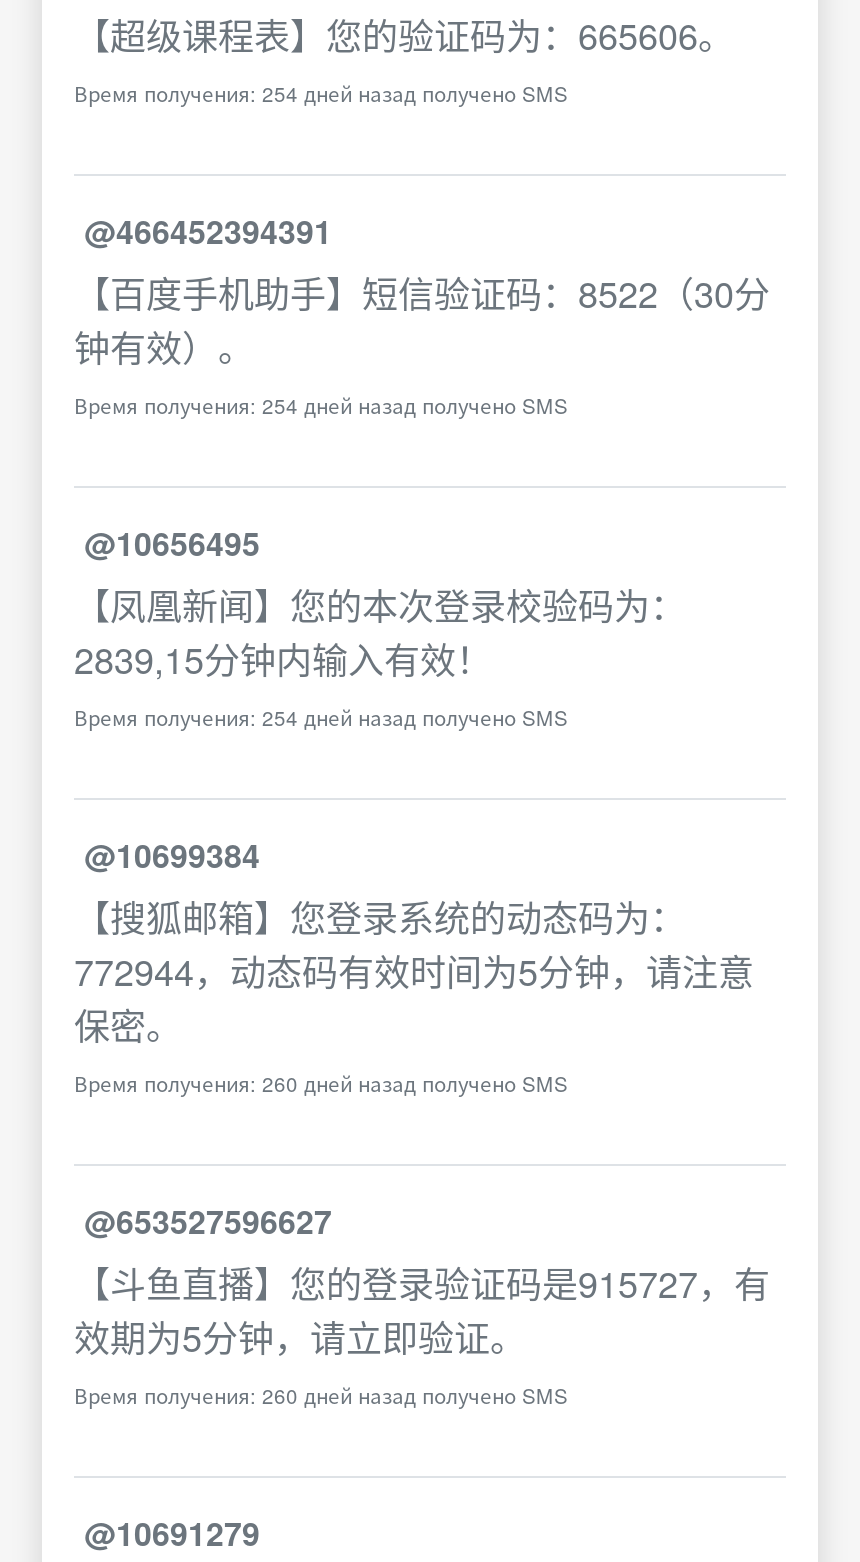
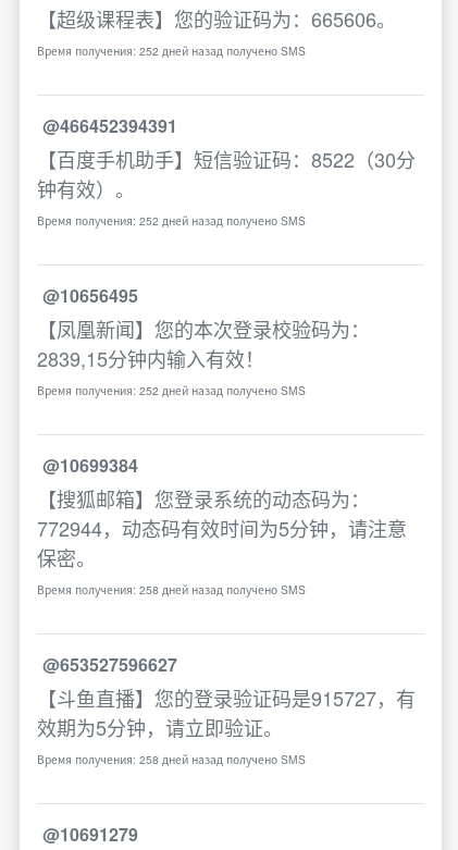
- Время получения: 254 дней назад получено SMS
+ Время получения: 252 дней назад получено SMS

- Время получения: 254 дней назад получено SMS
+ Время получения: 252 дней назад получено SMS

- Время получения: 254 дней назад получено SMS
+ Время получения: 252 дней назад получено SMS

- Время получения: 260 дней назад получено SMS
+ Время получения: 258 дней назад получено SMS

- Время получения: 260 дней назад получено SMS
+ Время получения: 258 дней назад получено SMS
